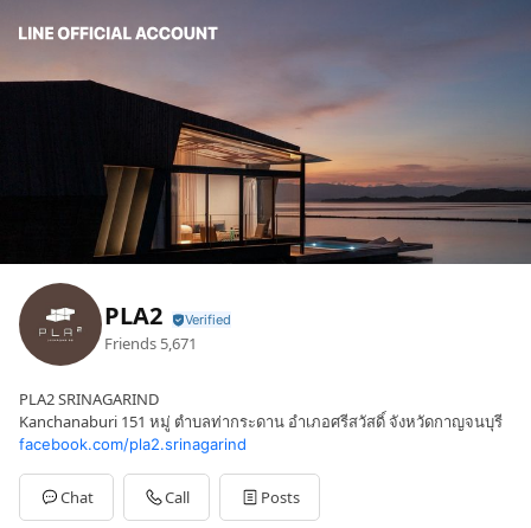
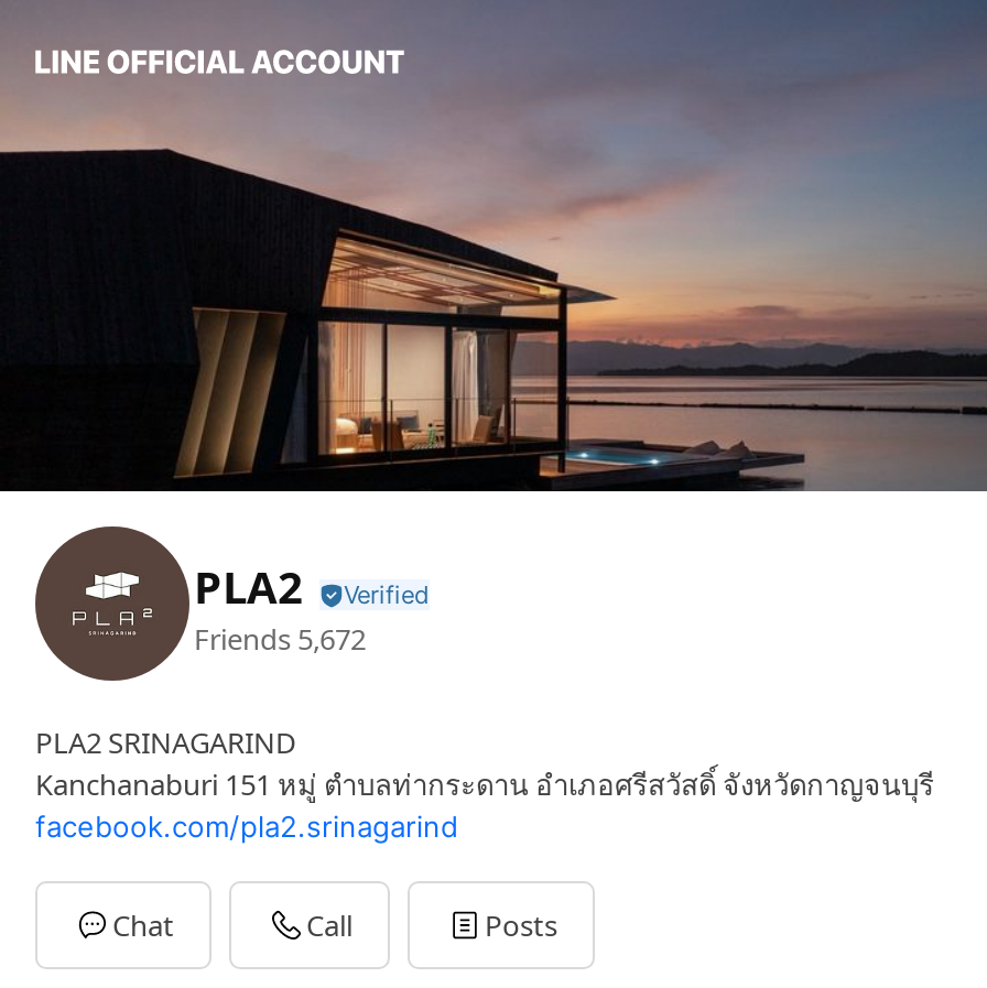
- Friends 5,671
+ Friends 5,672
